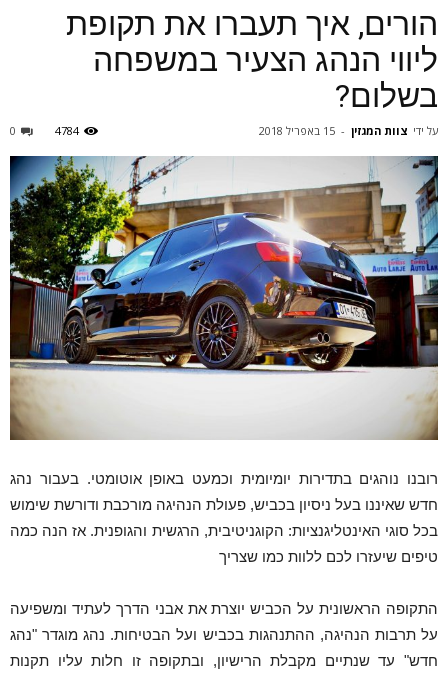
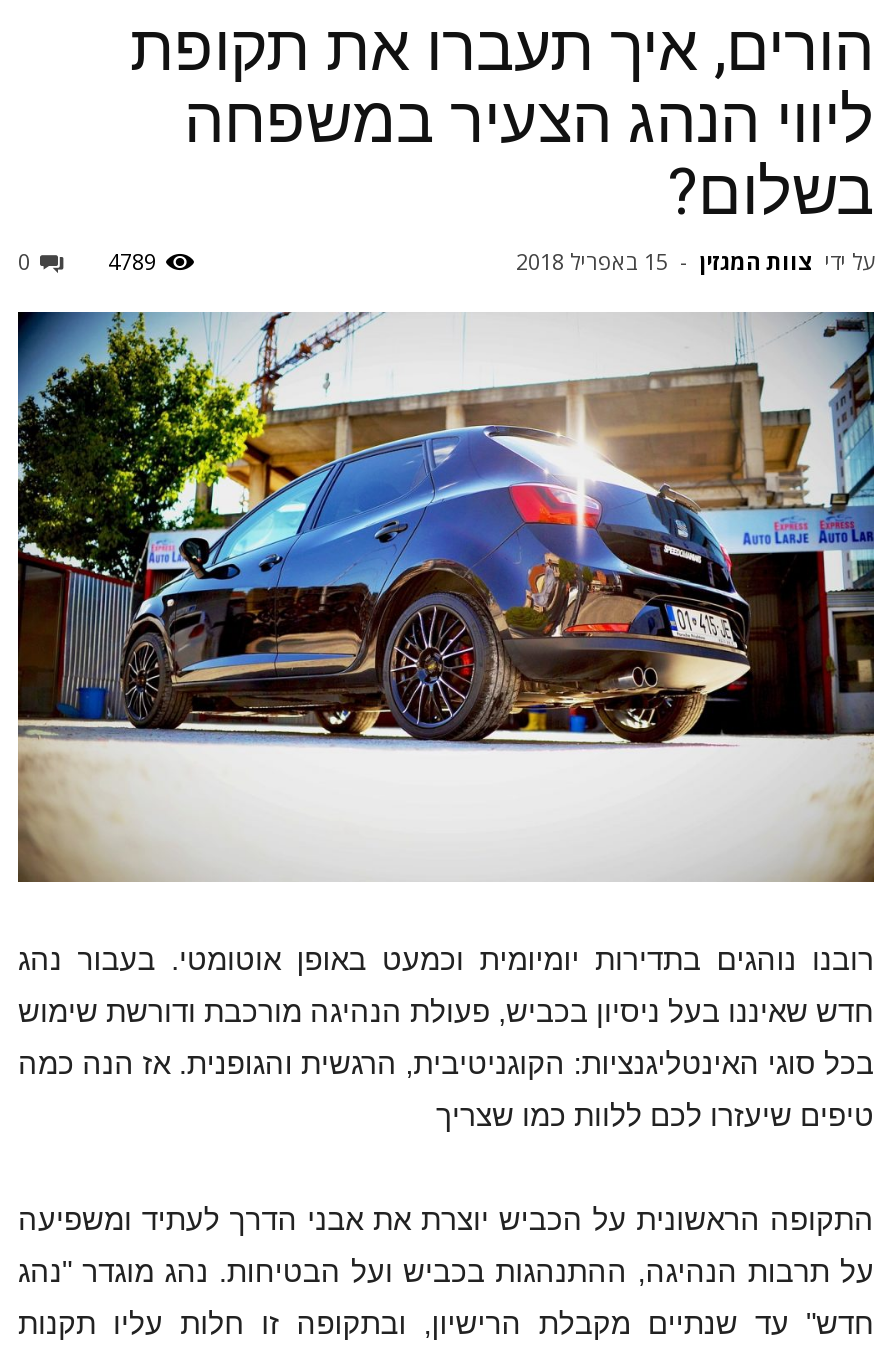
- 4784
+ 4789
